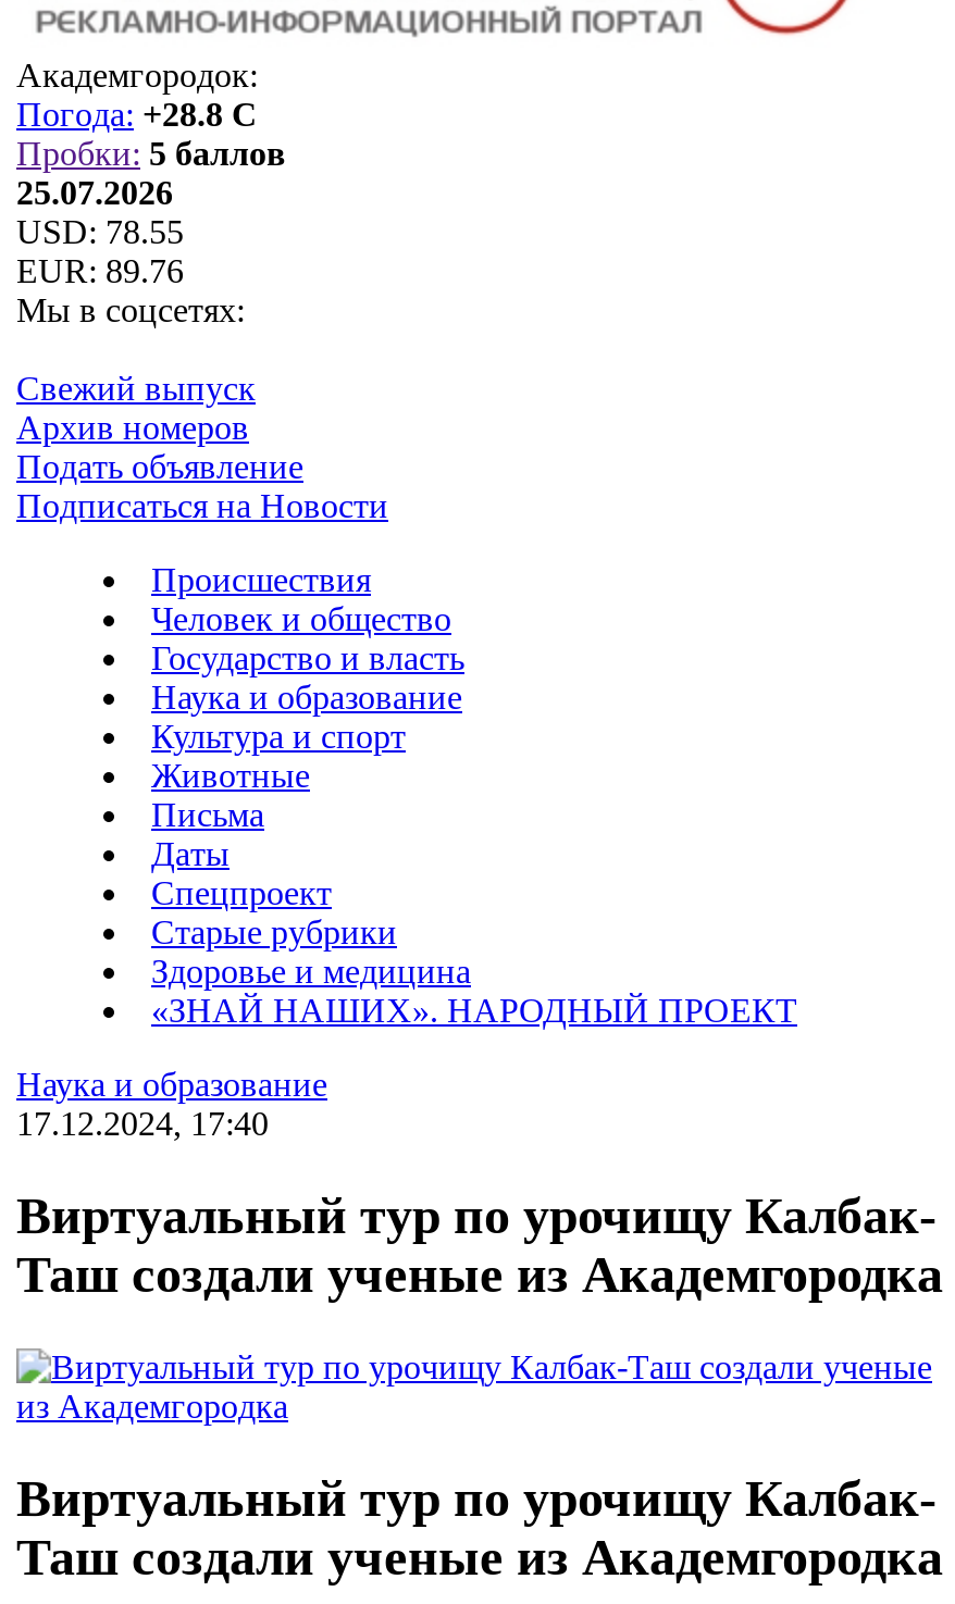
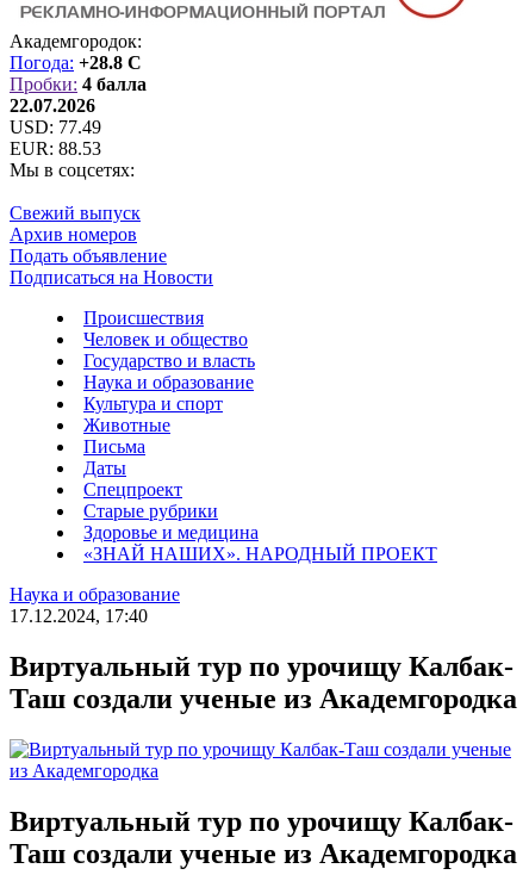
- Пробки: 5 баллов
+ Пробки: 4 балла

- 25.07.2026
+ 22.07.2026

- USD: 78.55
+ USD: 77.49

- EUR: 89.76
+ EUR: 88.53
